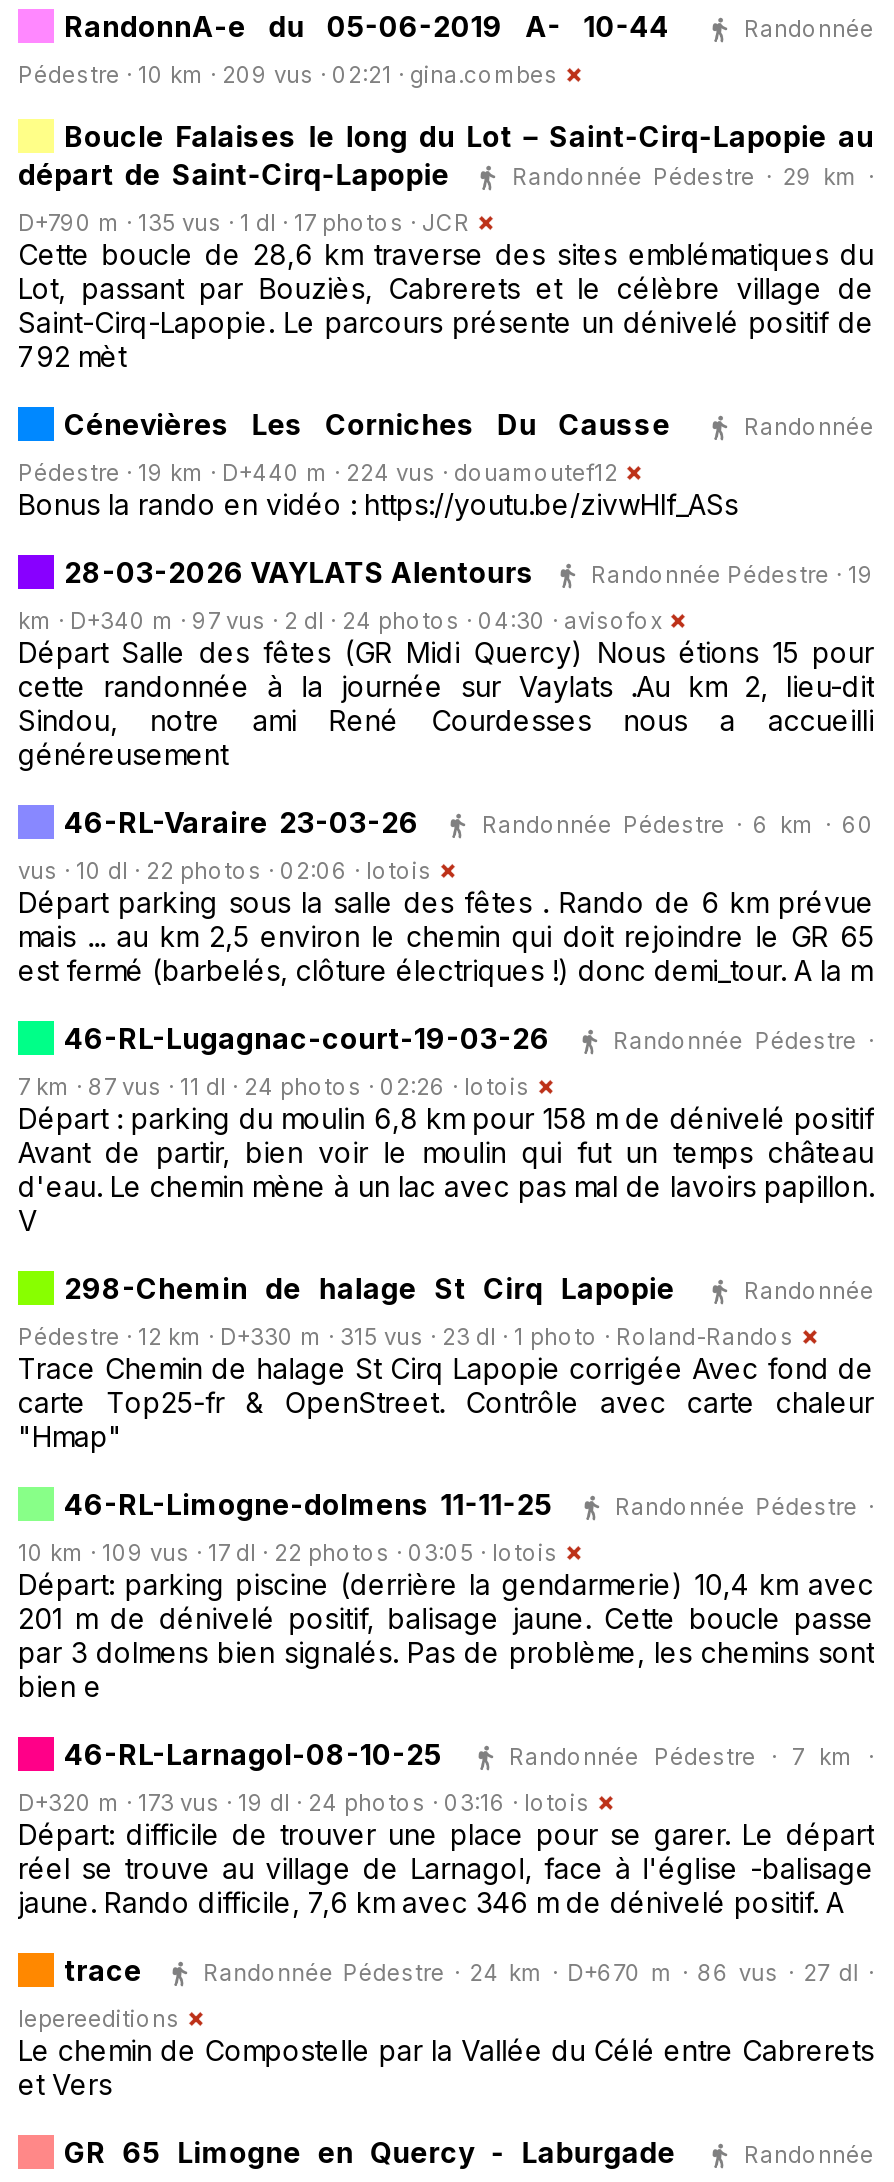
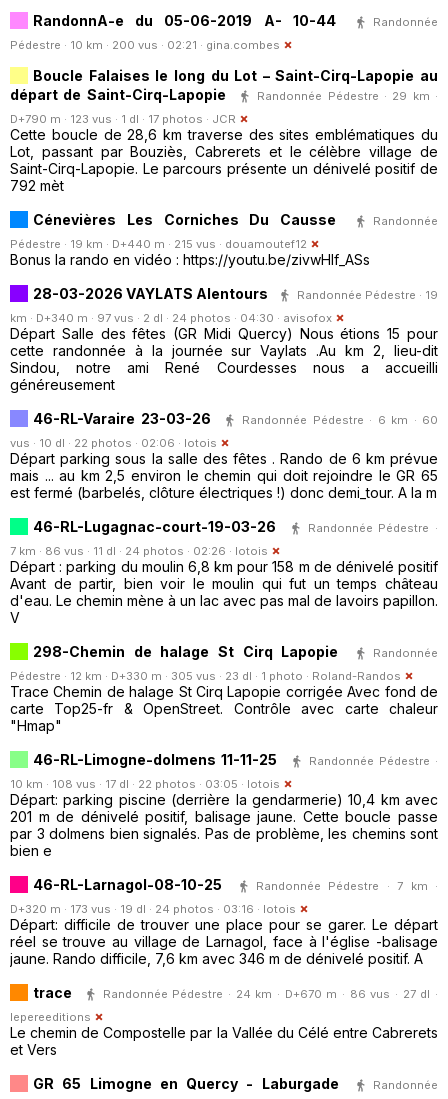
- Pédestre · 10 km · 209 vus · 02:21 · gina.combes
+ Pédestre · 10 km · 200 vus · 02:21 · gina.combes

- D+790 m · 135 vus · 1 dl · 17 photos · JCR
+ D+790 m · 123 vus · 1 dl · 17 photos · JCR

- Pédestre · 19 km · D+440 m · 224 vus · douamoutef12
+ Pédestre · 19 km · D+440 m · 215 vus · douamoutef12

- 7 km · 87 vus · 11 dl · 24 photos · 02:26 · lotois
+ 7 km · 86 vus · 11 dl · 24 photos · 02:26 · lotois

- Pédestre · 12 km · D+330 m · 315 vus · 23 dl · 1 photo · Roland-Randos
+ Pédestre · 12 km · D+330 m · 305 vus · 23 dl · 1 photo · Roland-Randos

- 10 km · 109 vus · 17 dl · 22 photos · 03:05 · lotois
+ 10 km · 108 vus · 17 dl · 22 photos · 03:05 · lotois
